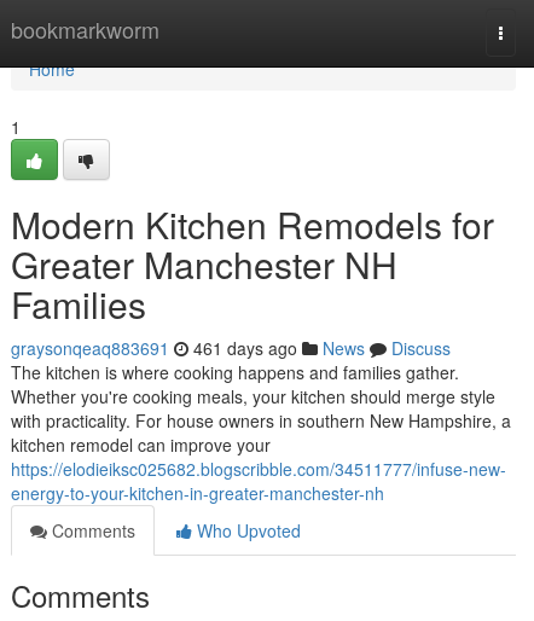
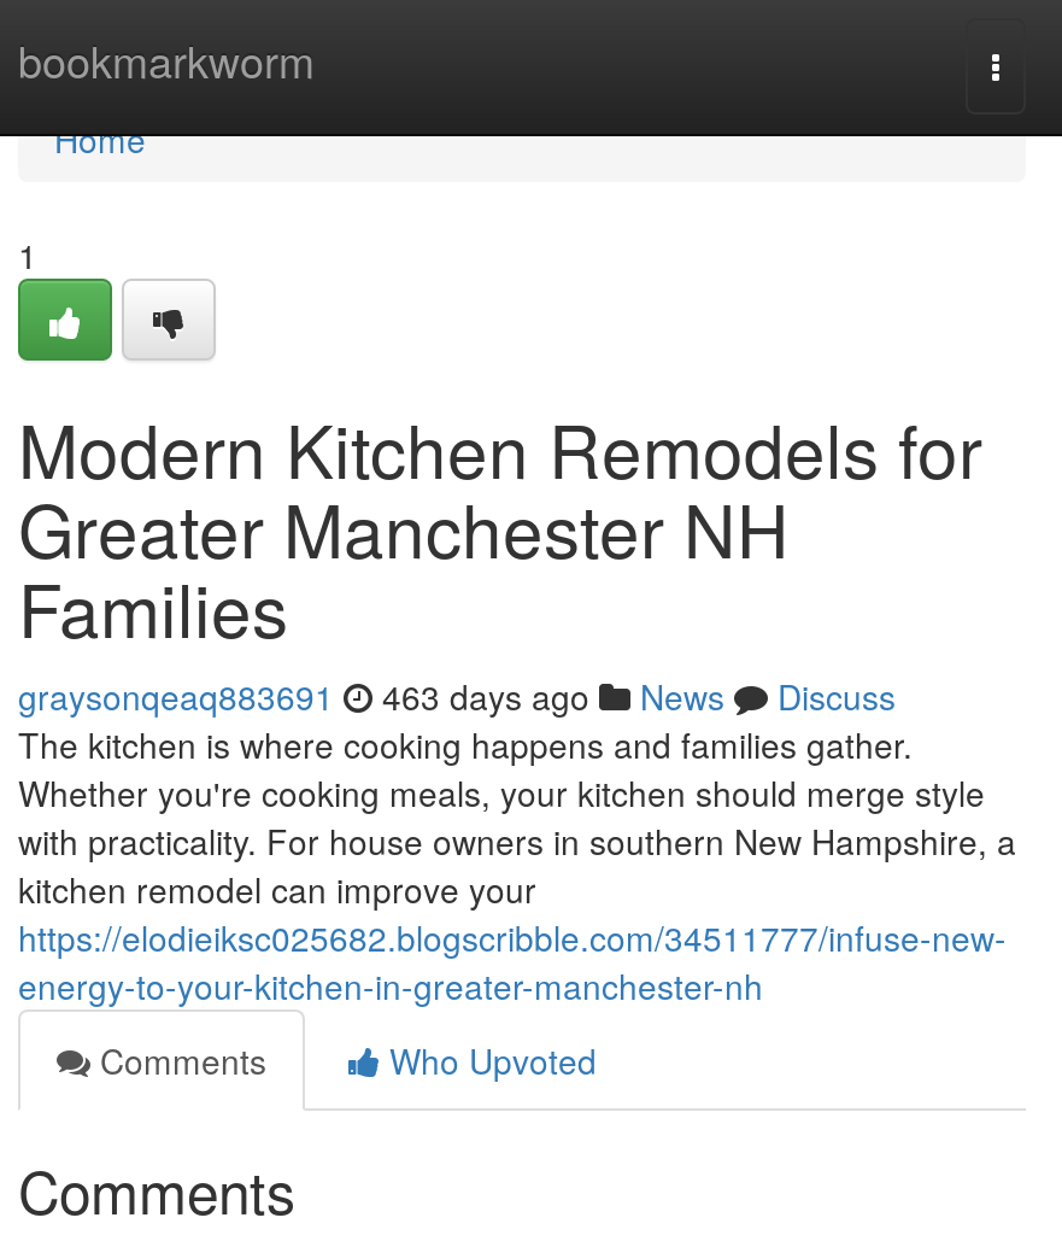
- graysonqeaq883691 461 days ago News Discuss
+ graysonqeaq883691 463 days ago News Discuss
